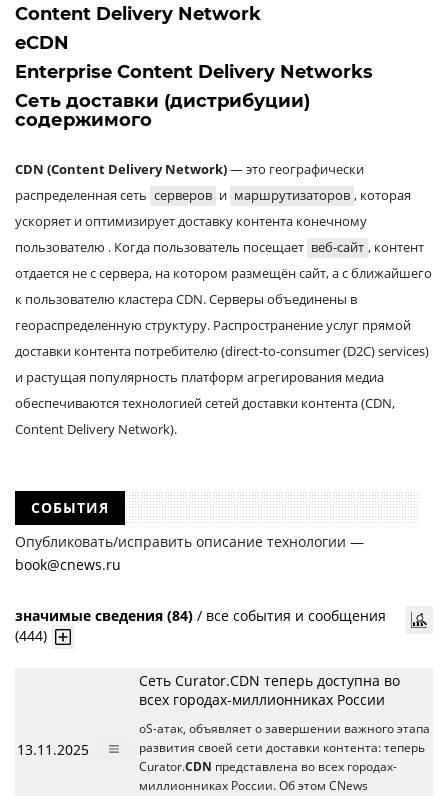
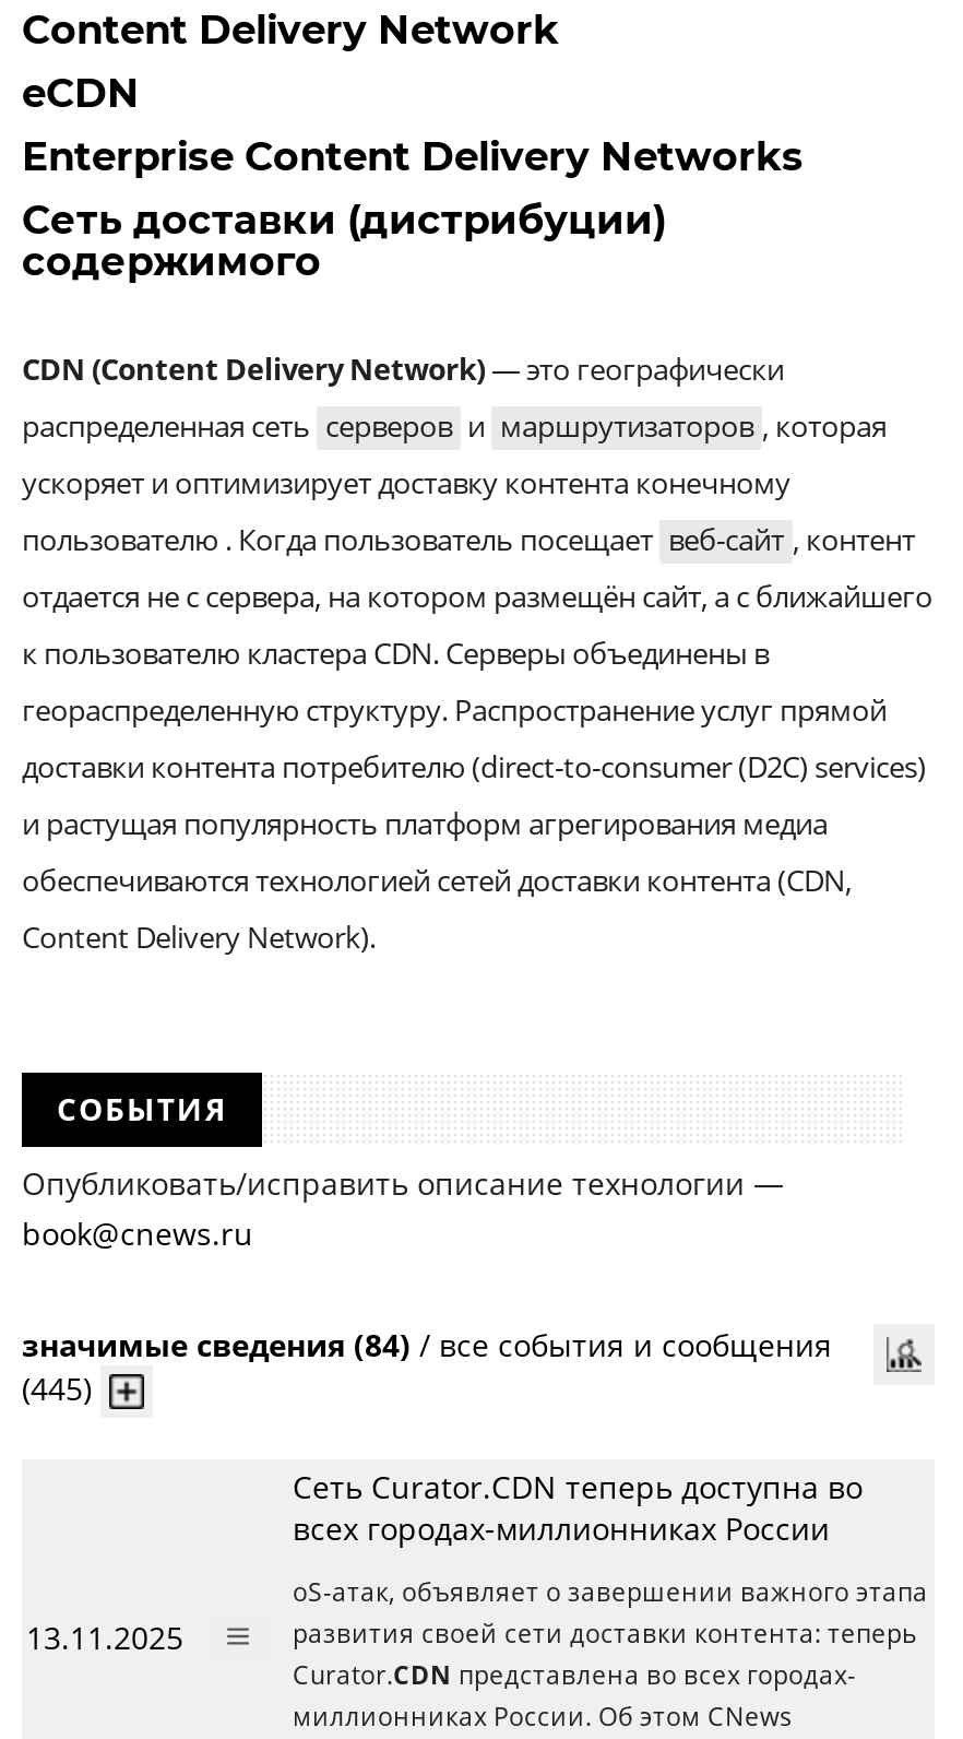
- (444)
+ (445)
